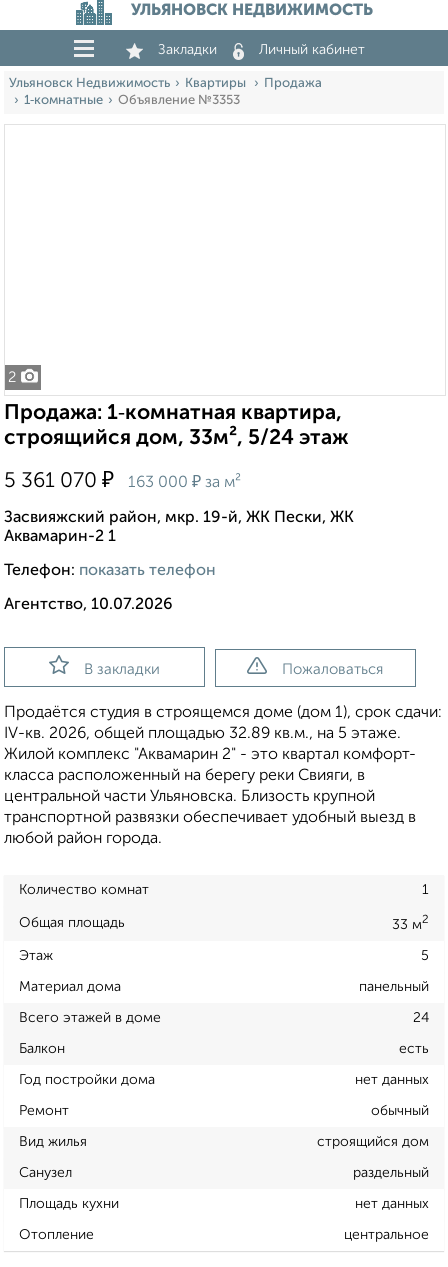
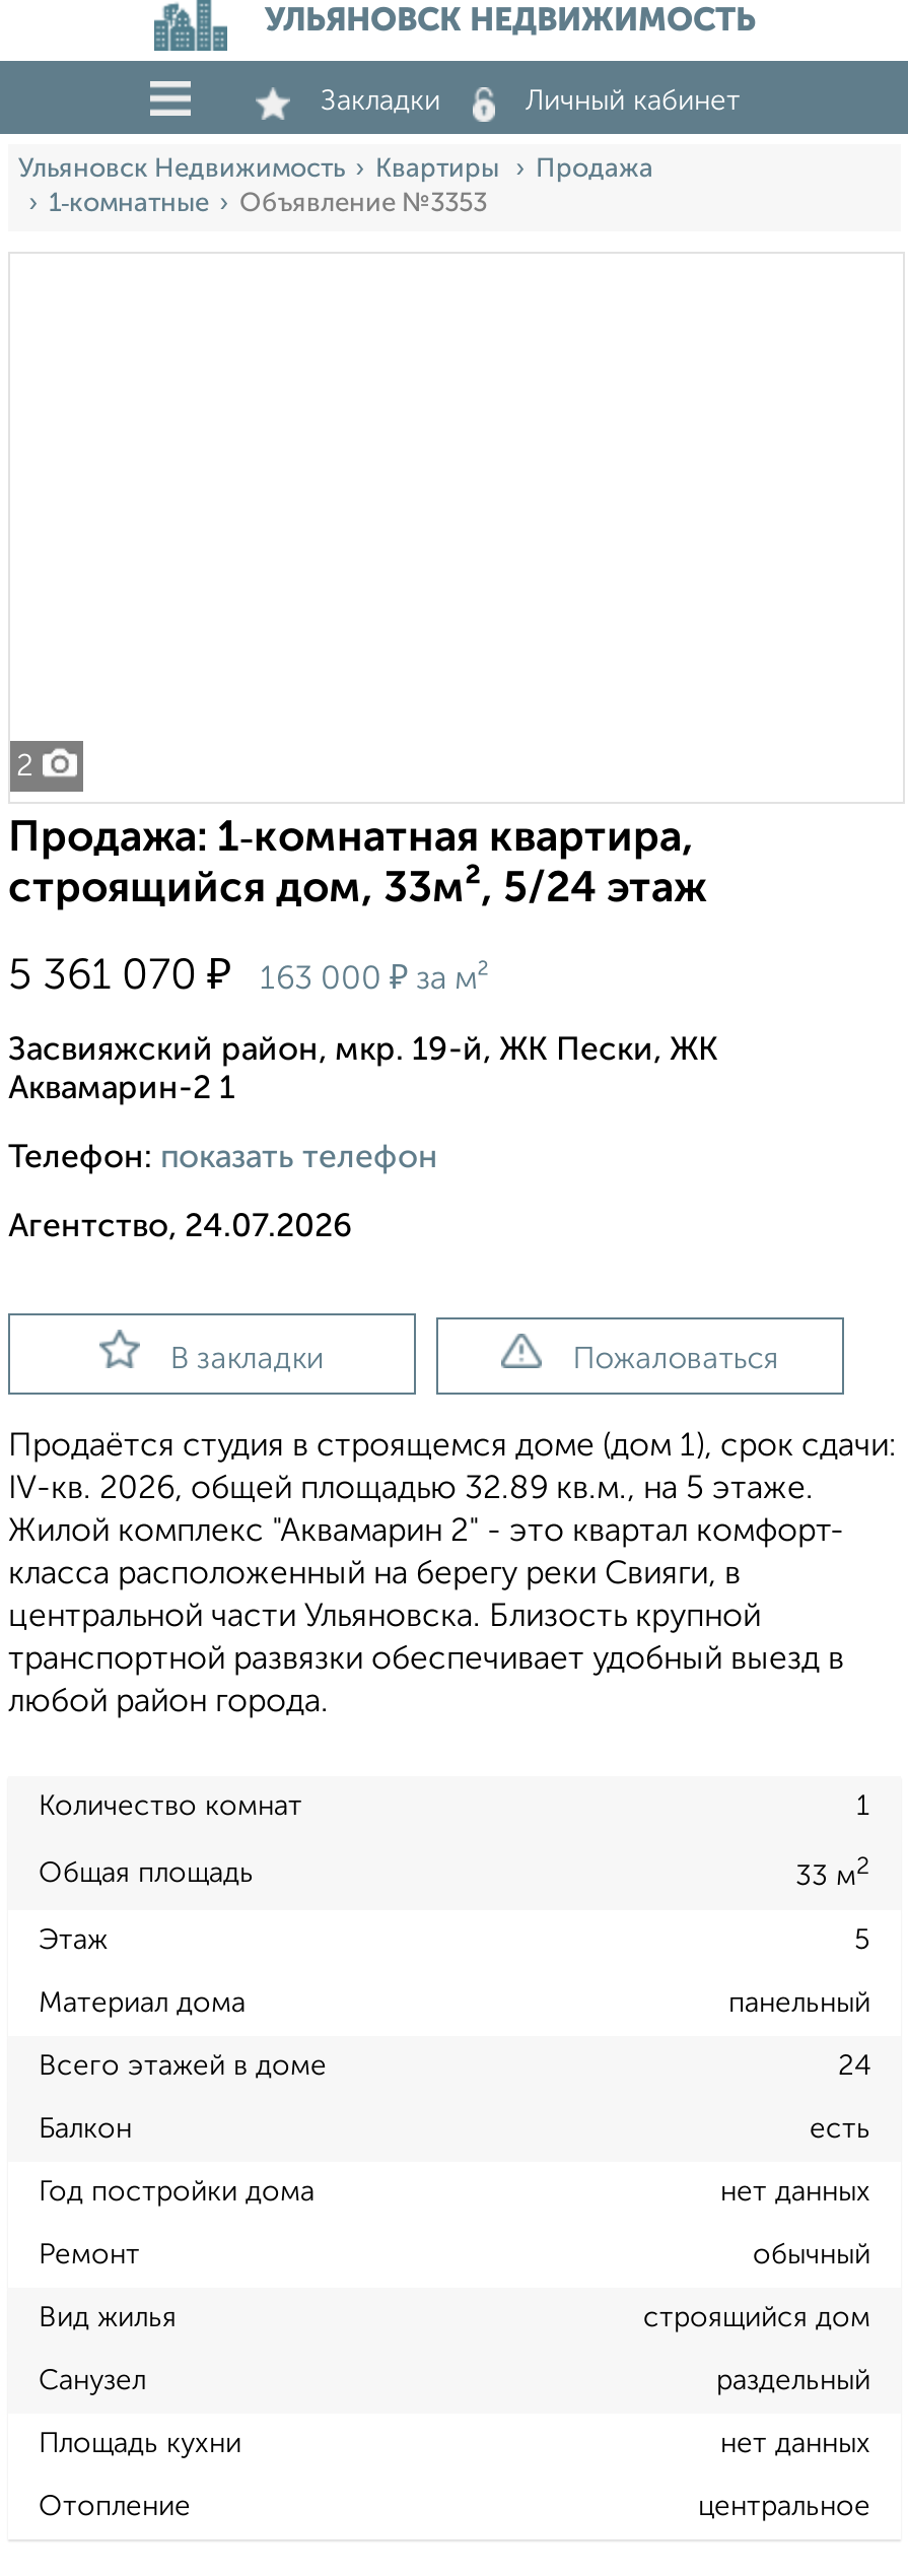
- Агентство, 10.07.2026
+ Агентство, 24.07.2026
